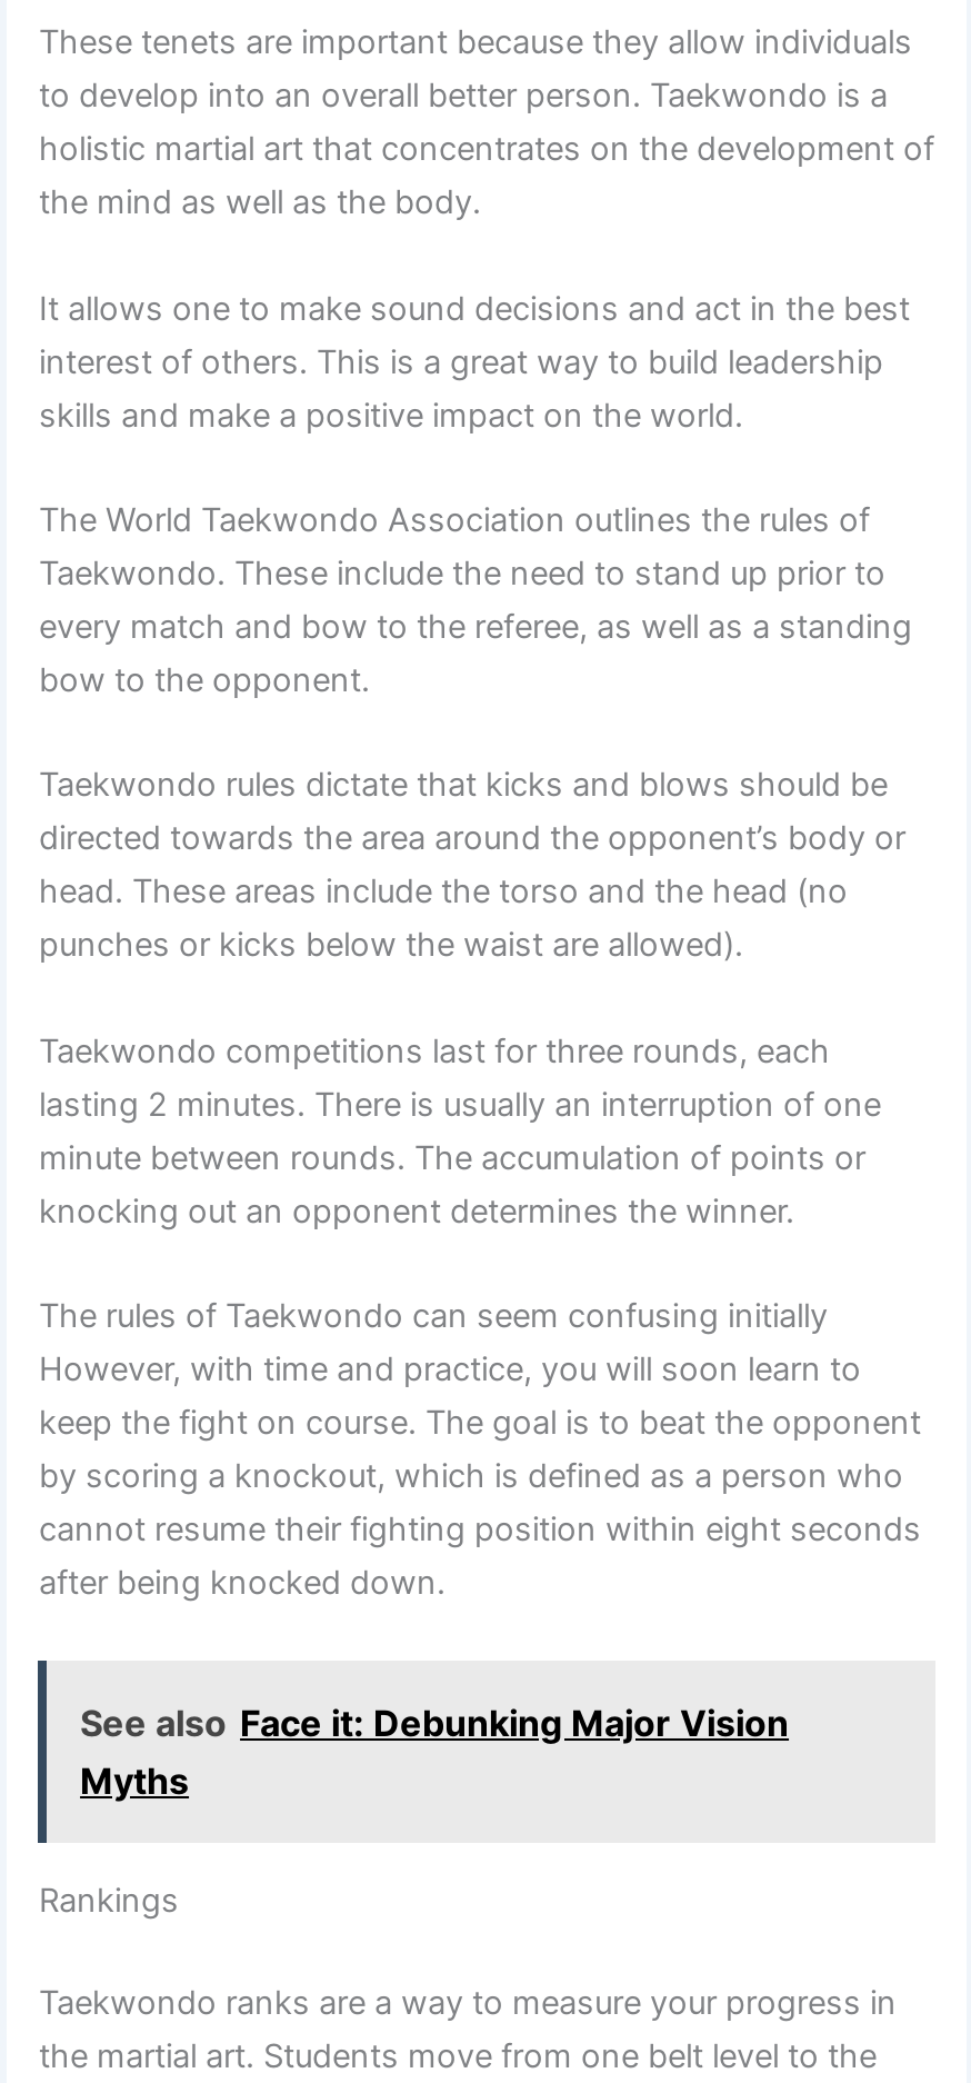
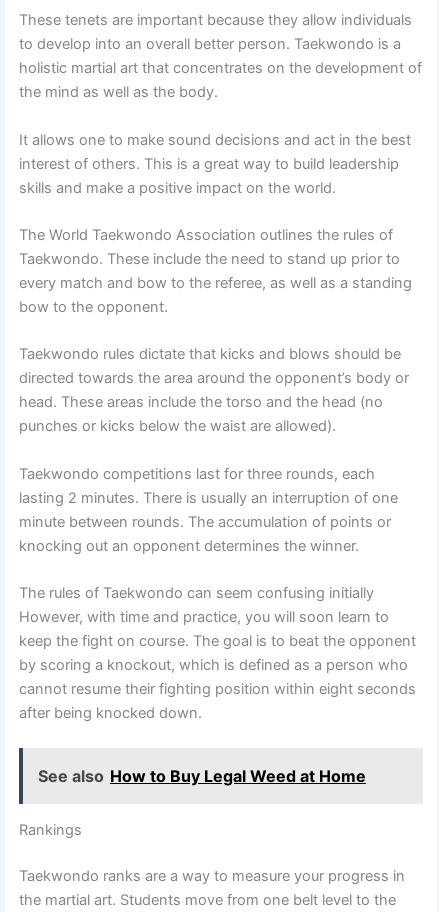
- See also Face it: Debunking Major Vision
- Myths
+ See also How to Buy Legal Weed at Home
